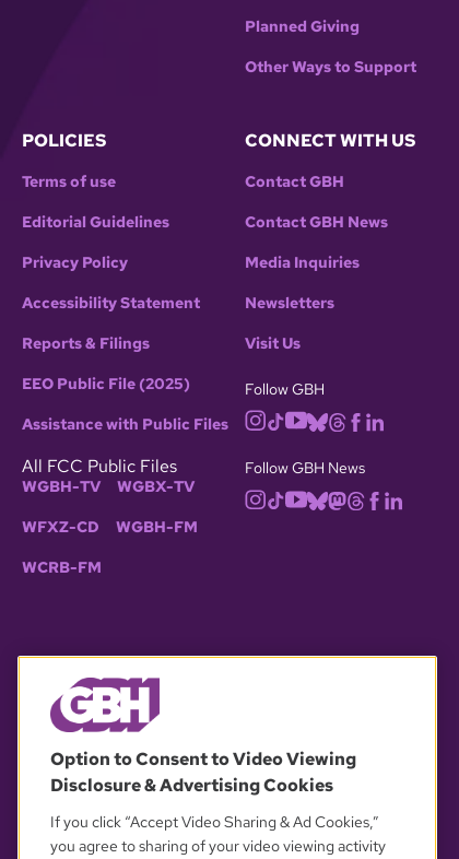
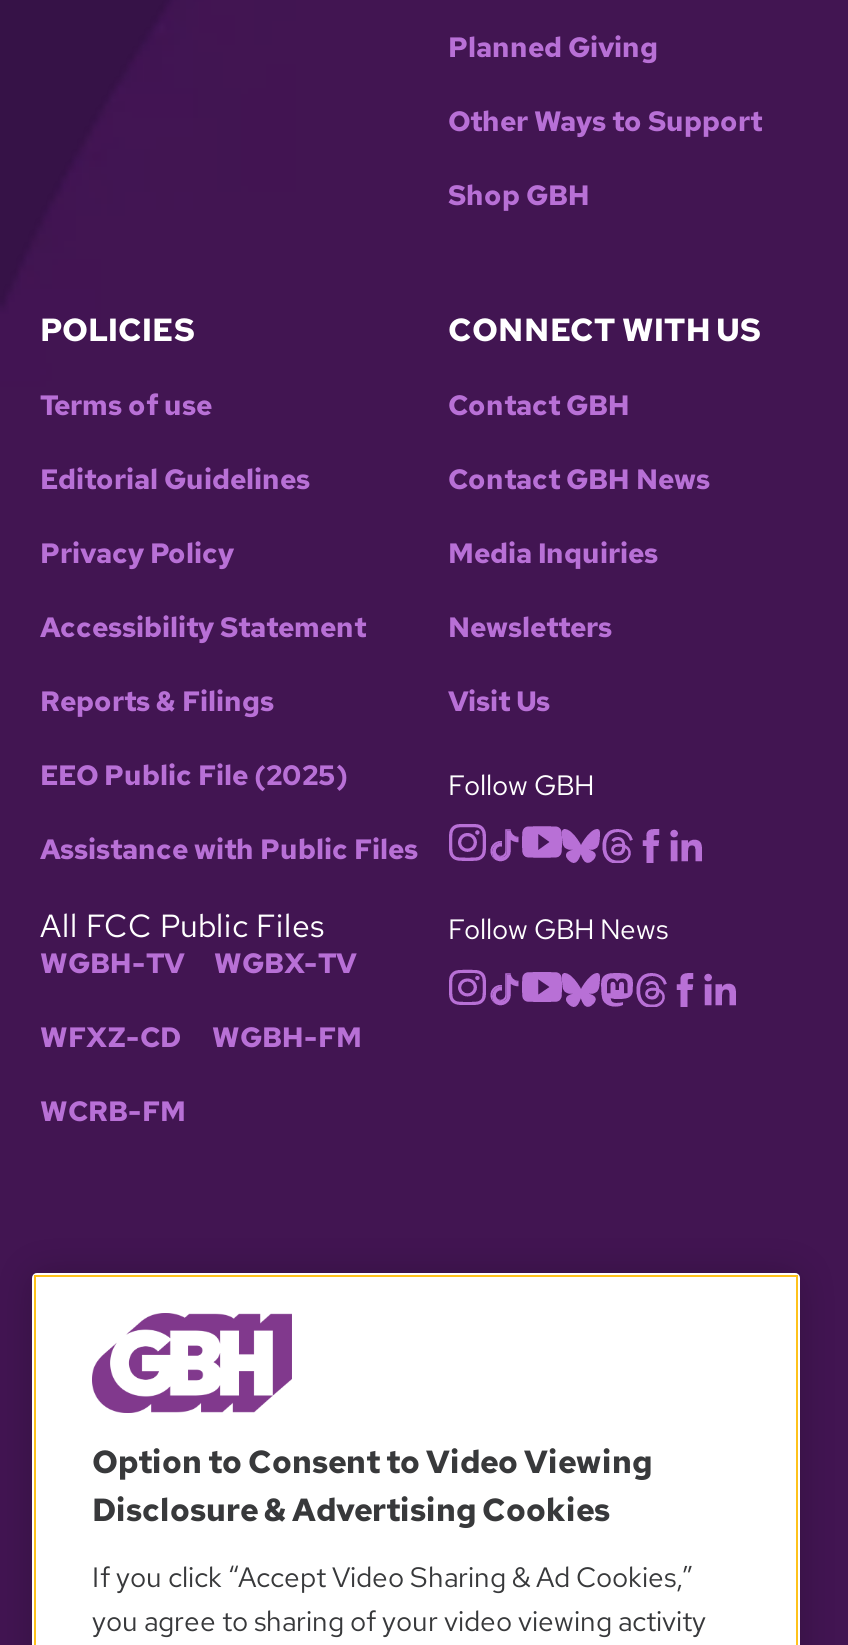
+ Shop GBH
